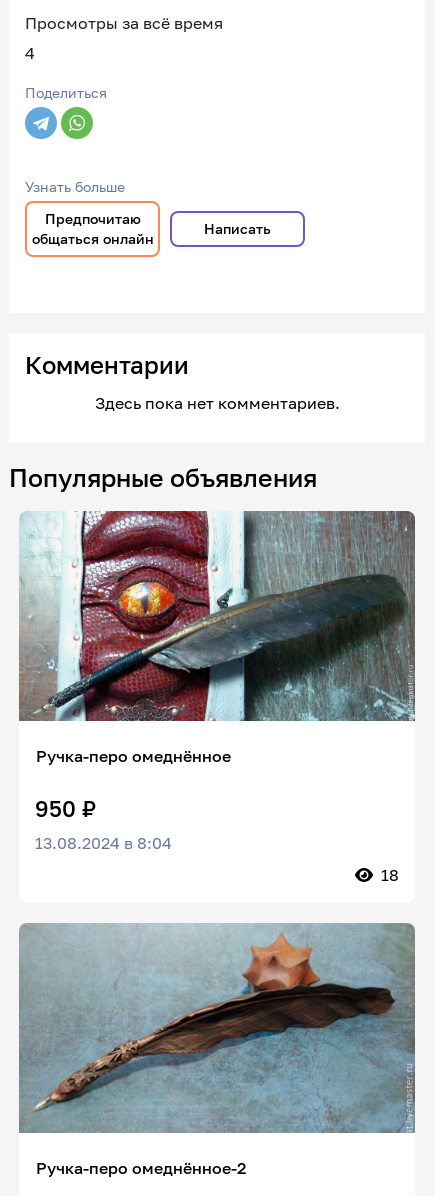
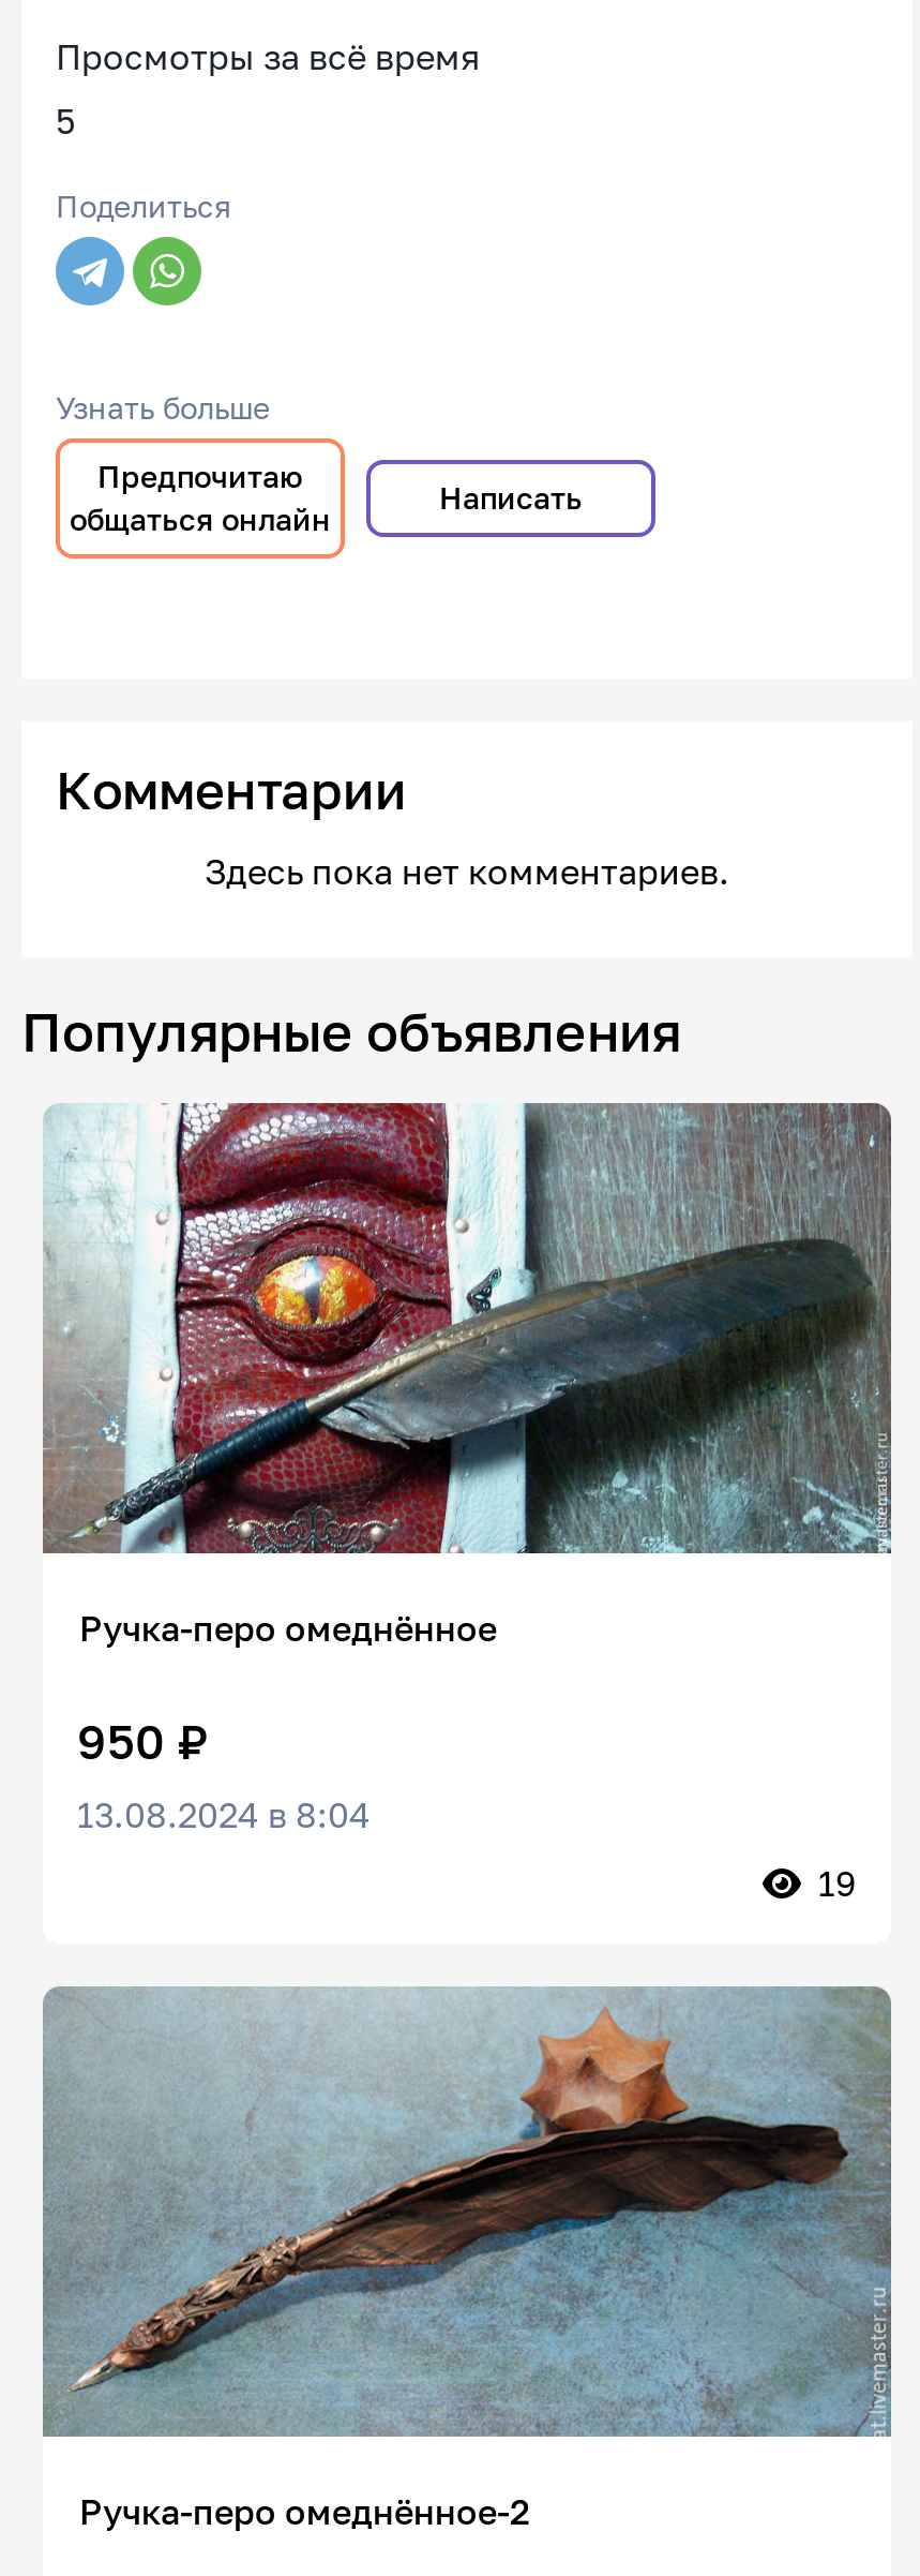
- 4
+ 5

- 18
+ 19
